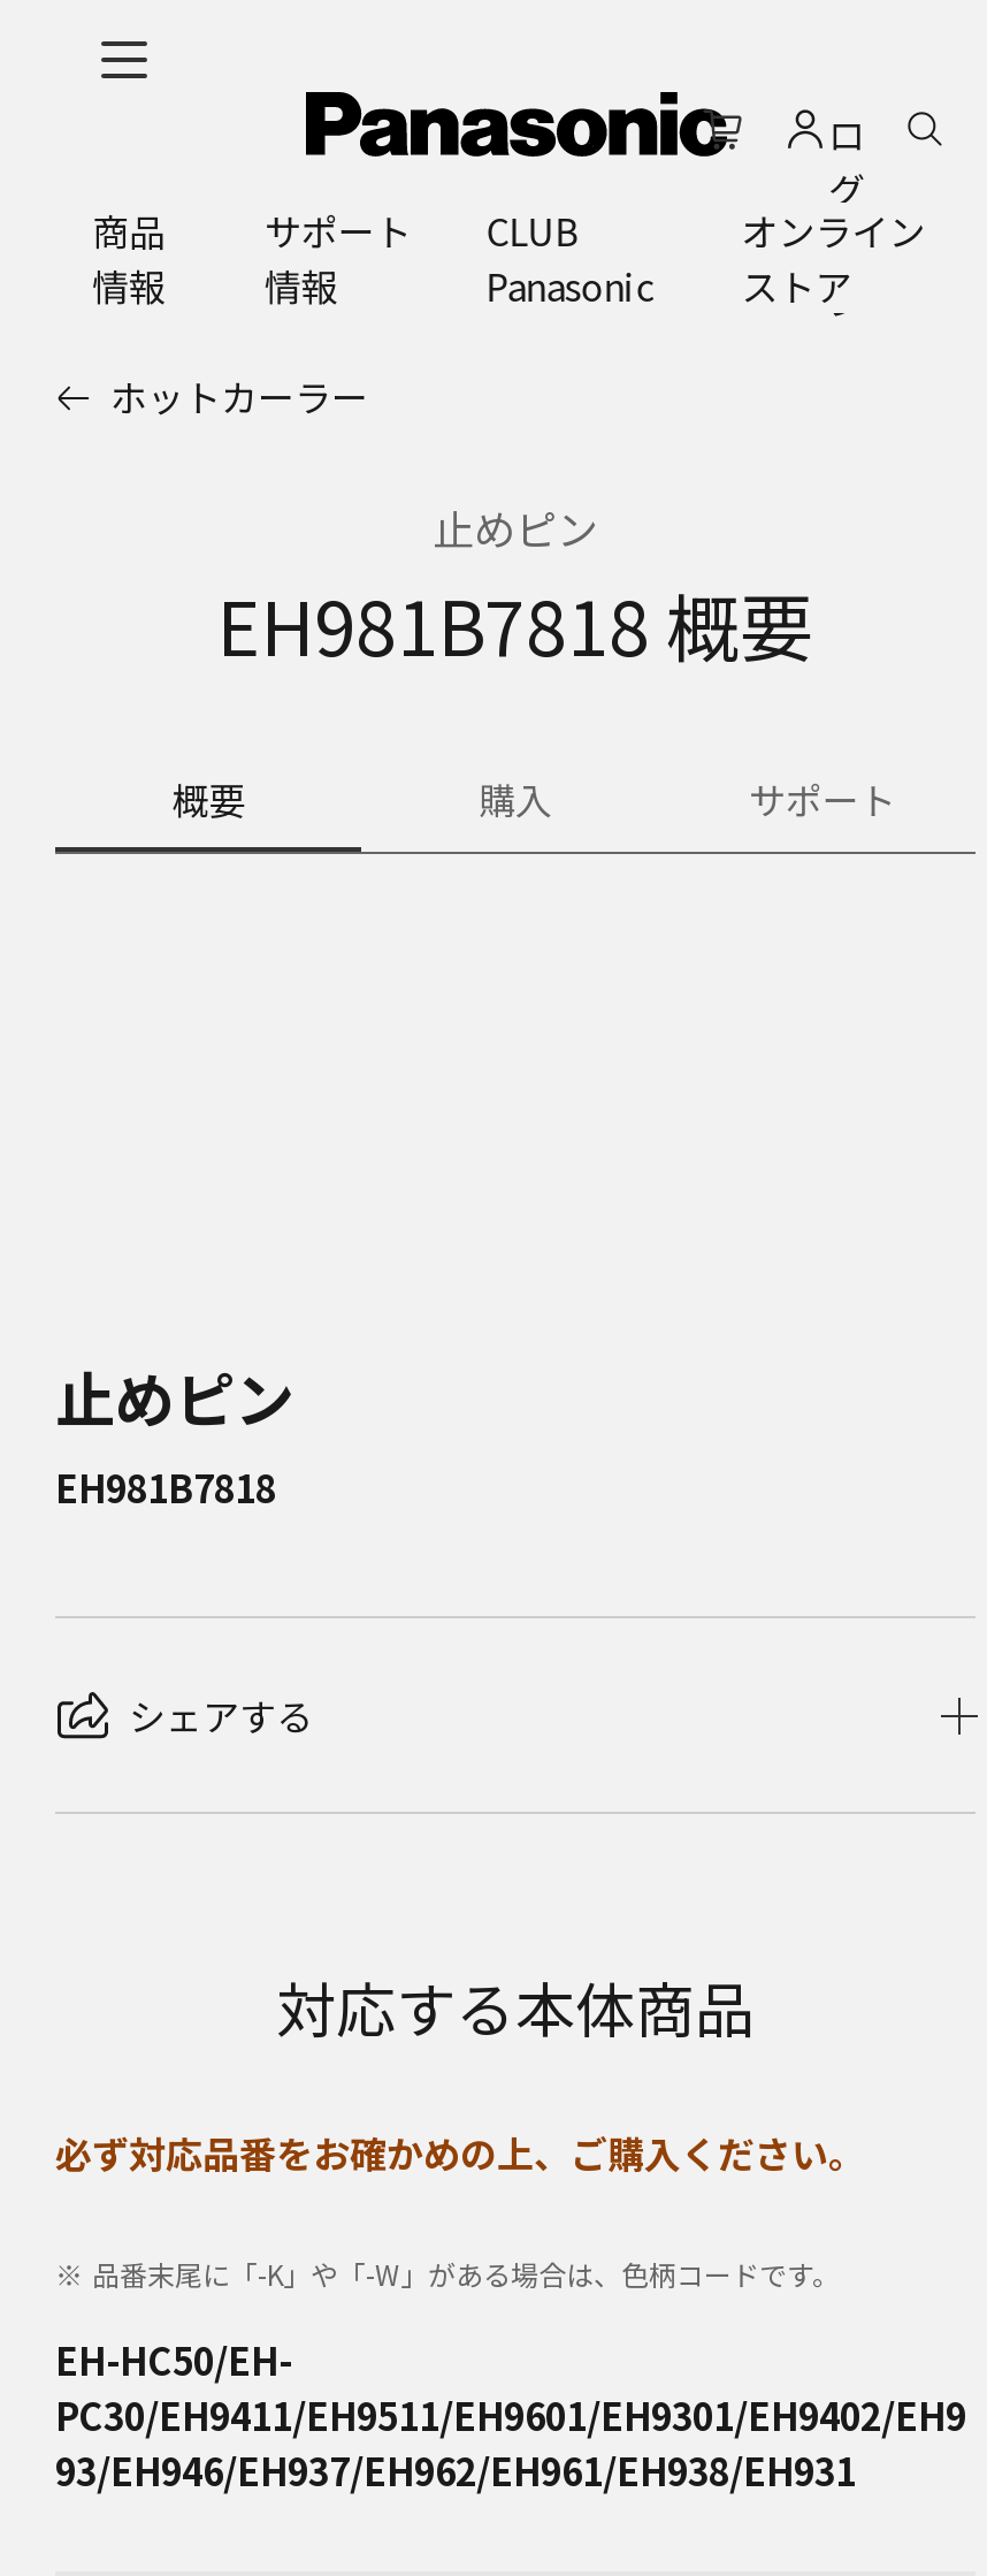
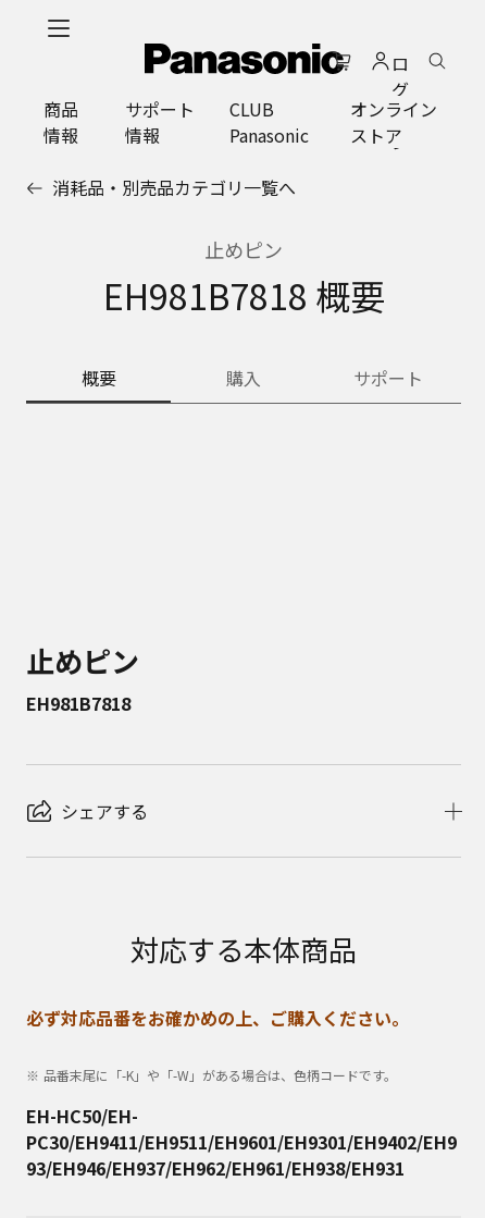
- ホットカーラー
+ 消耗品・別売品カテゴリ一覧へ
